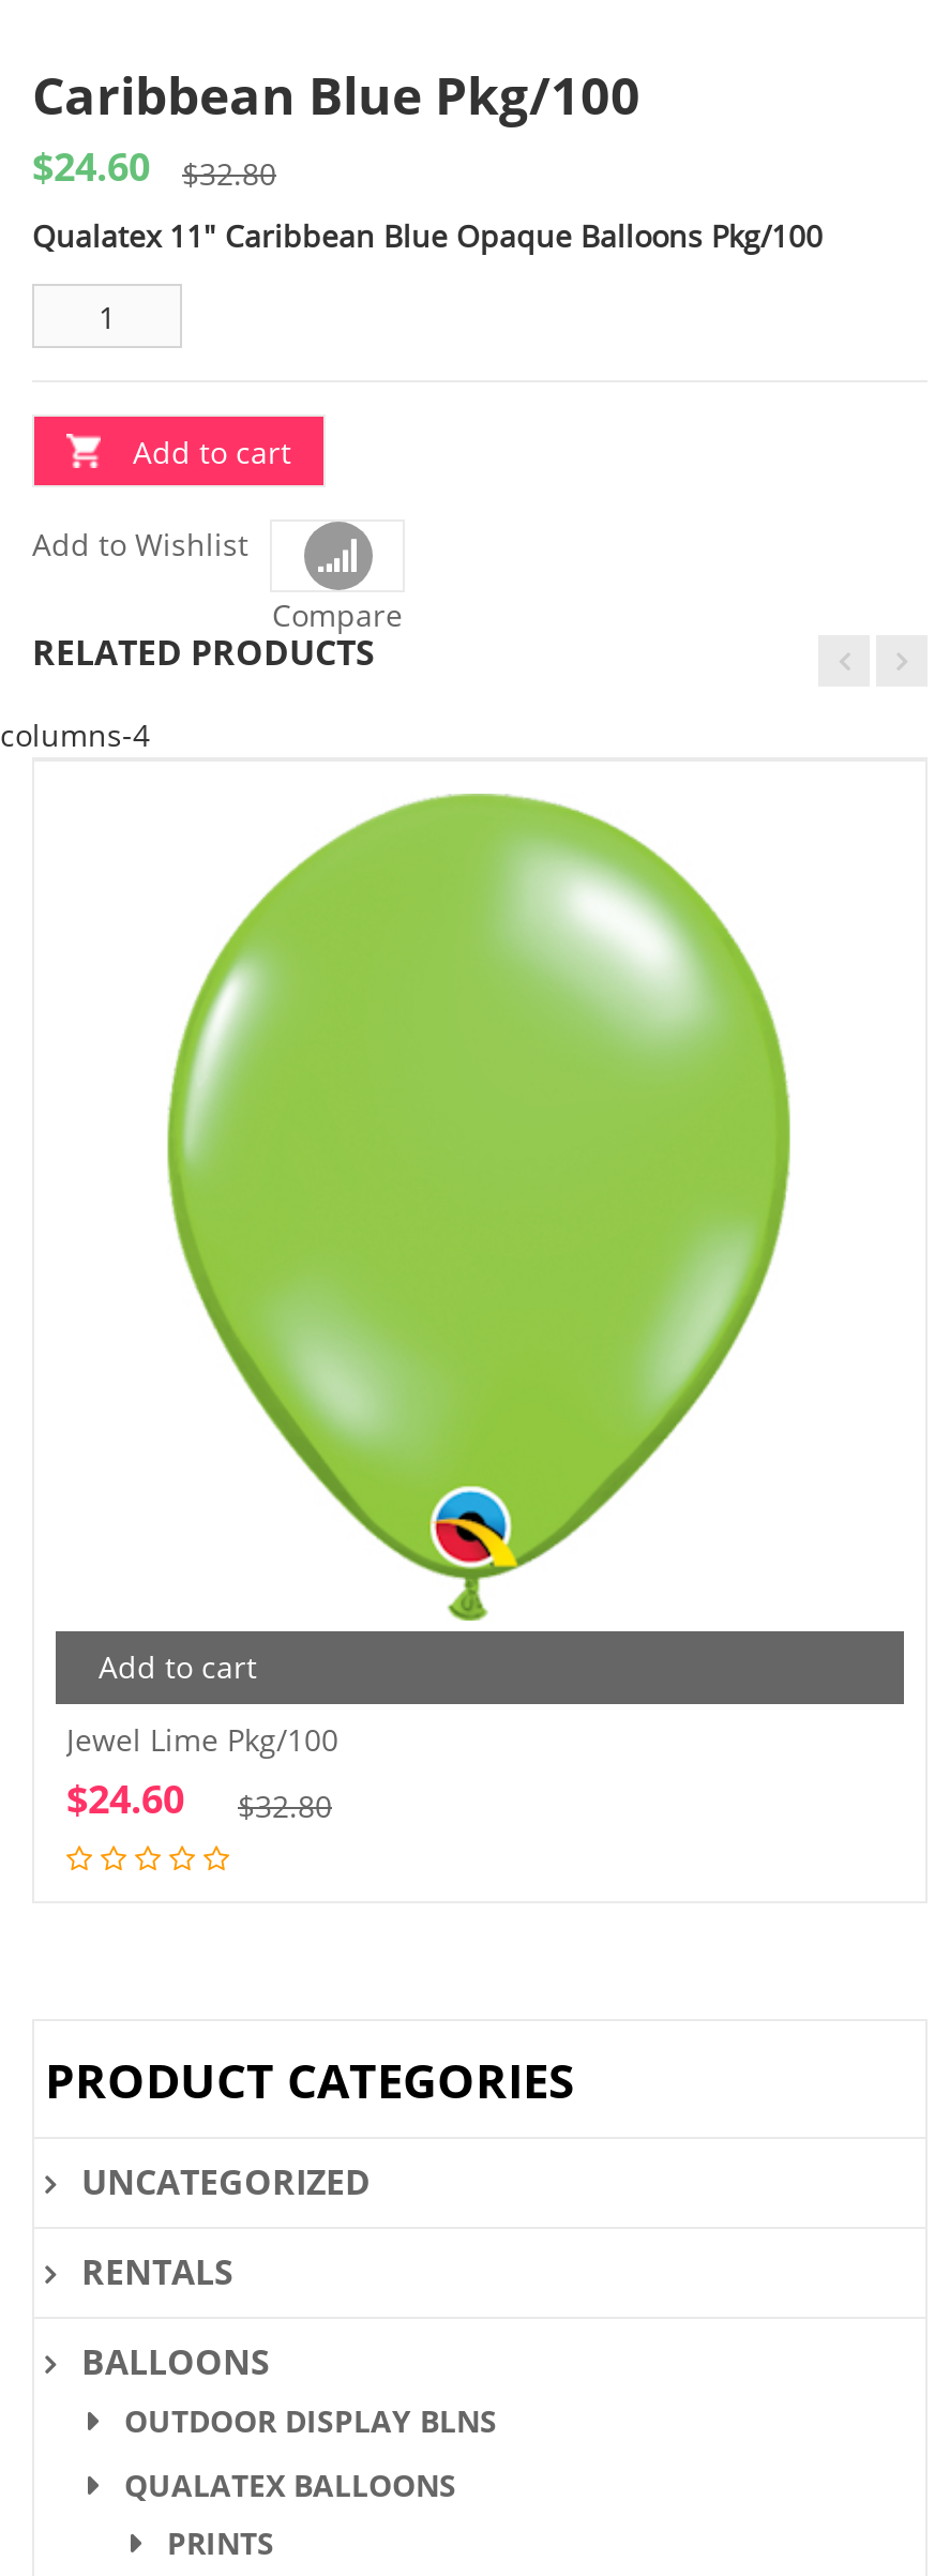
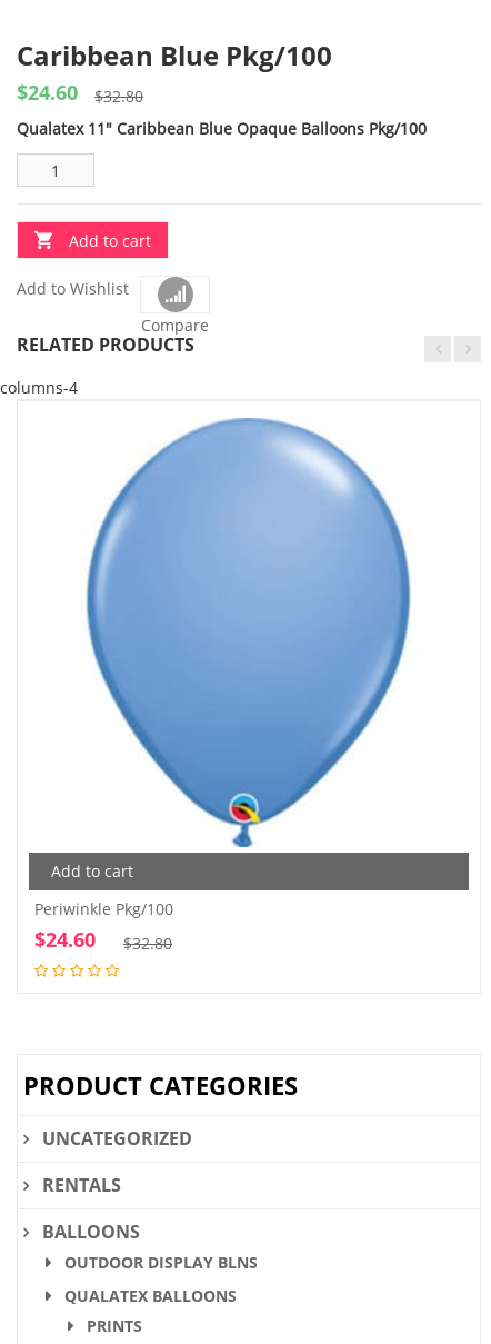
- [image]
+ [image]

- Jewel Lime Pkg/100
+ Periwinkle Pkg/100
